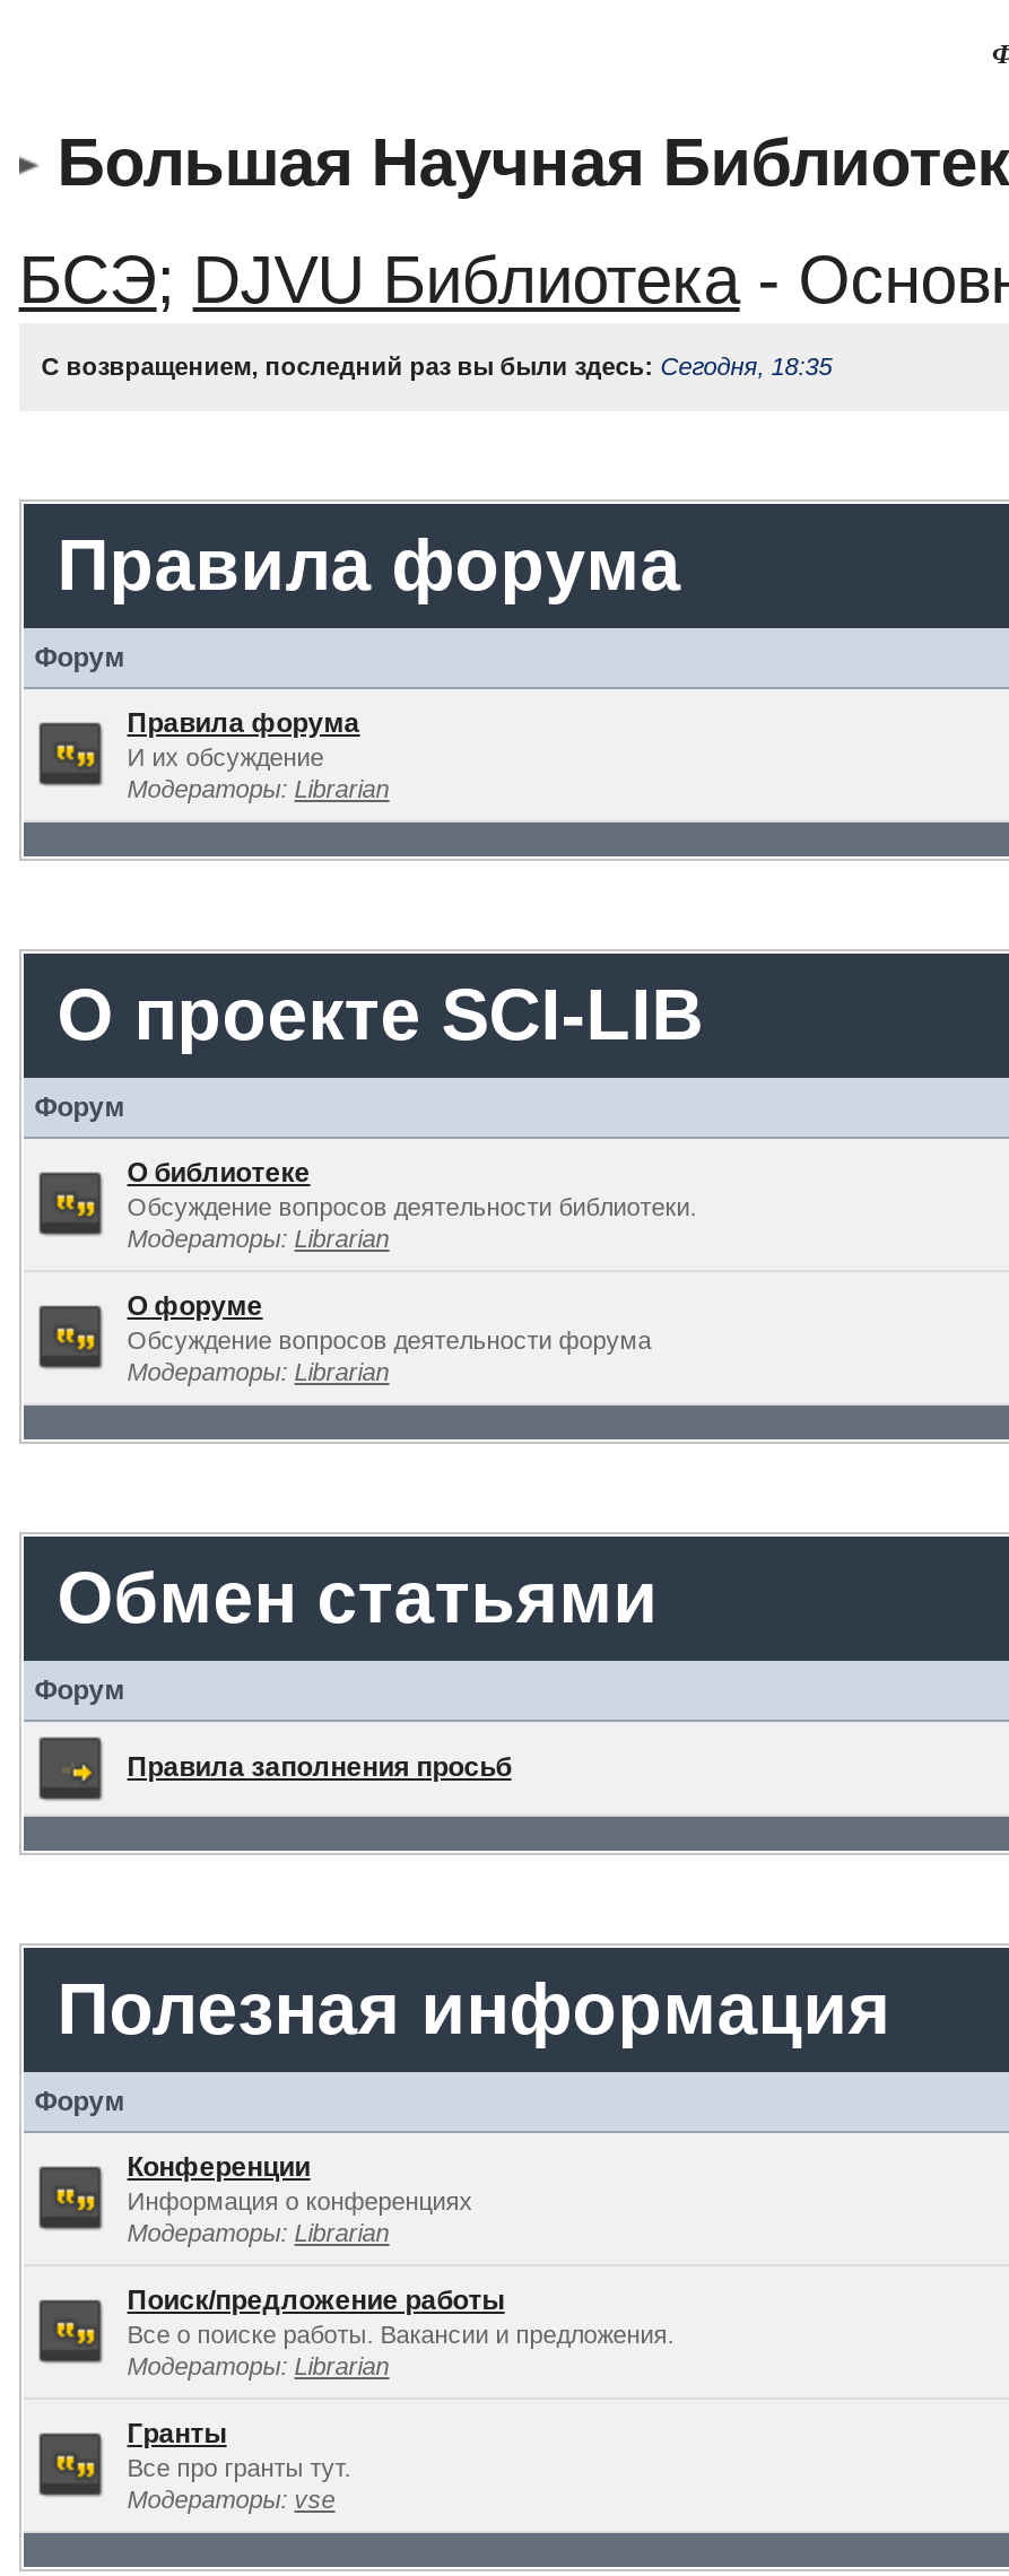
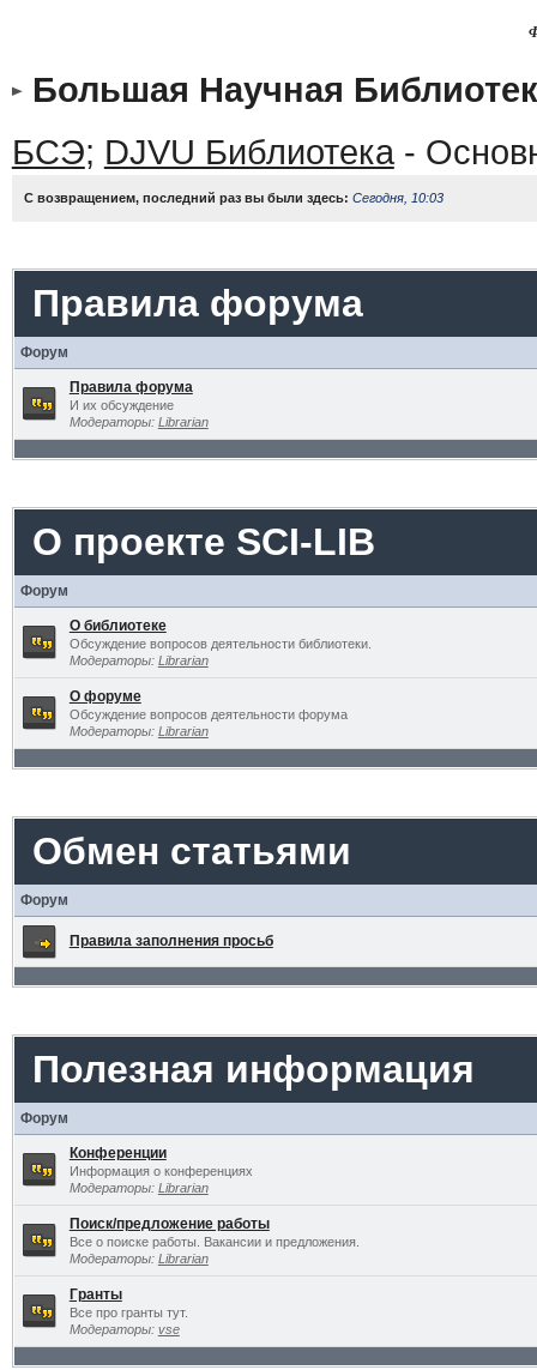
- С возвращением, последний раз вы были здесь: Сегодня, 18:35
+ С возвращением, последний раз вы были здесь: Сегодня, 10:03
